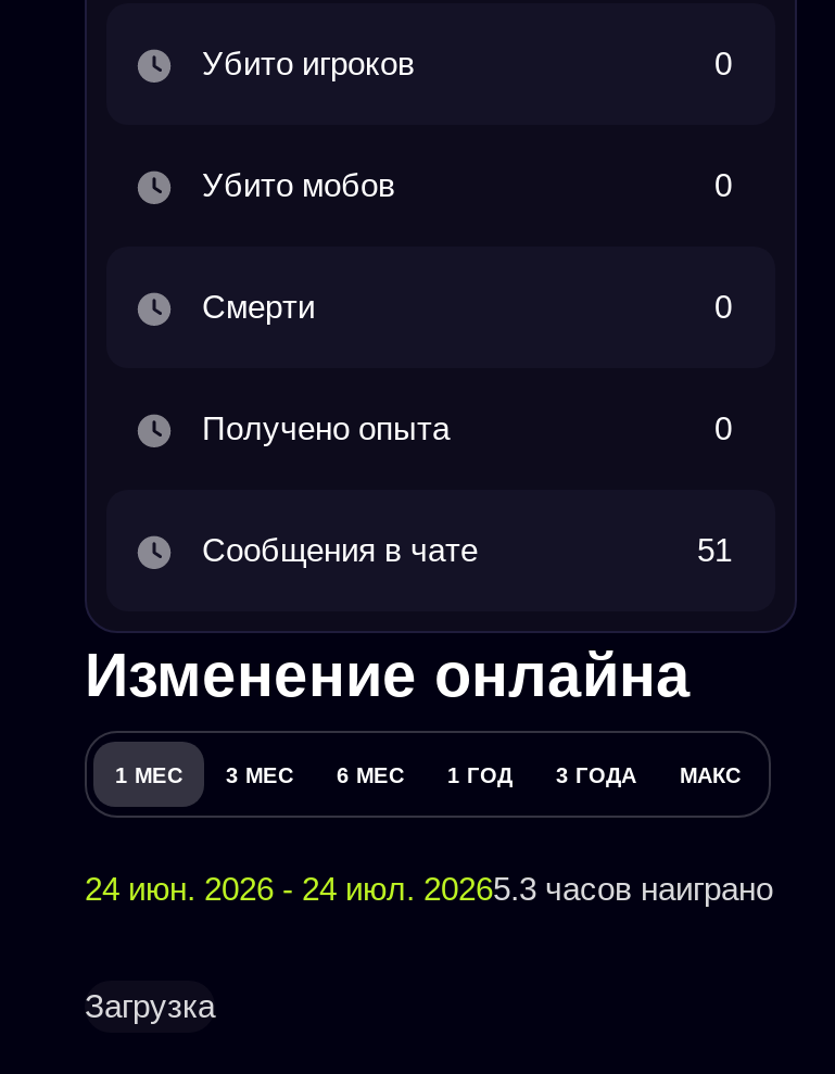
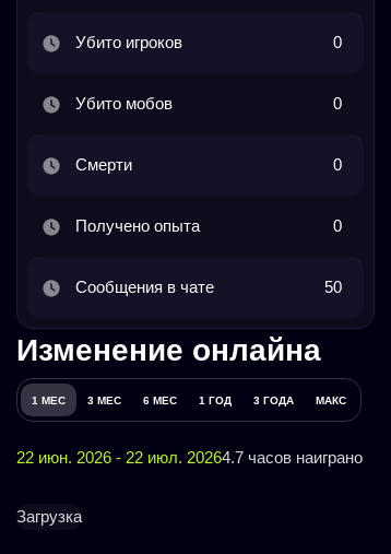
- 51
+ 50

- 24 июн. 2026 - 24 июл. 20265.3 часов наиграно
+ 22 июн. 2026 - 22 июл. 20264.7 часов наиграно
